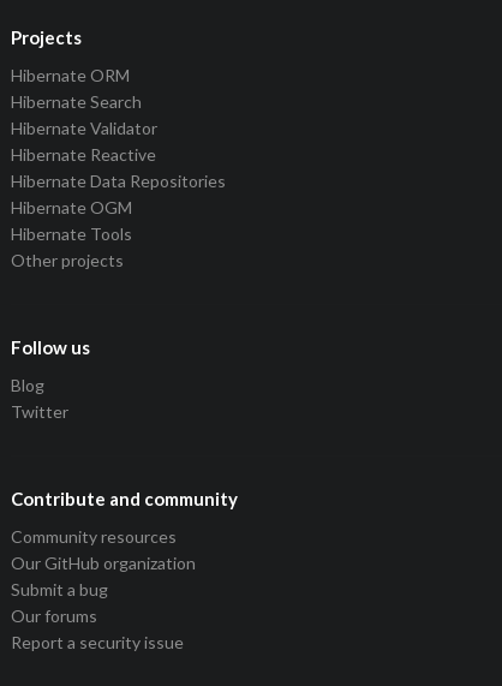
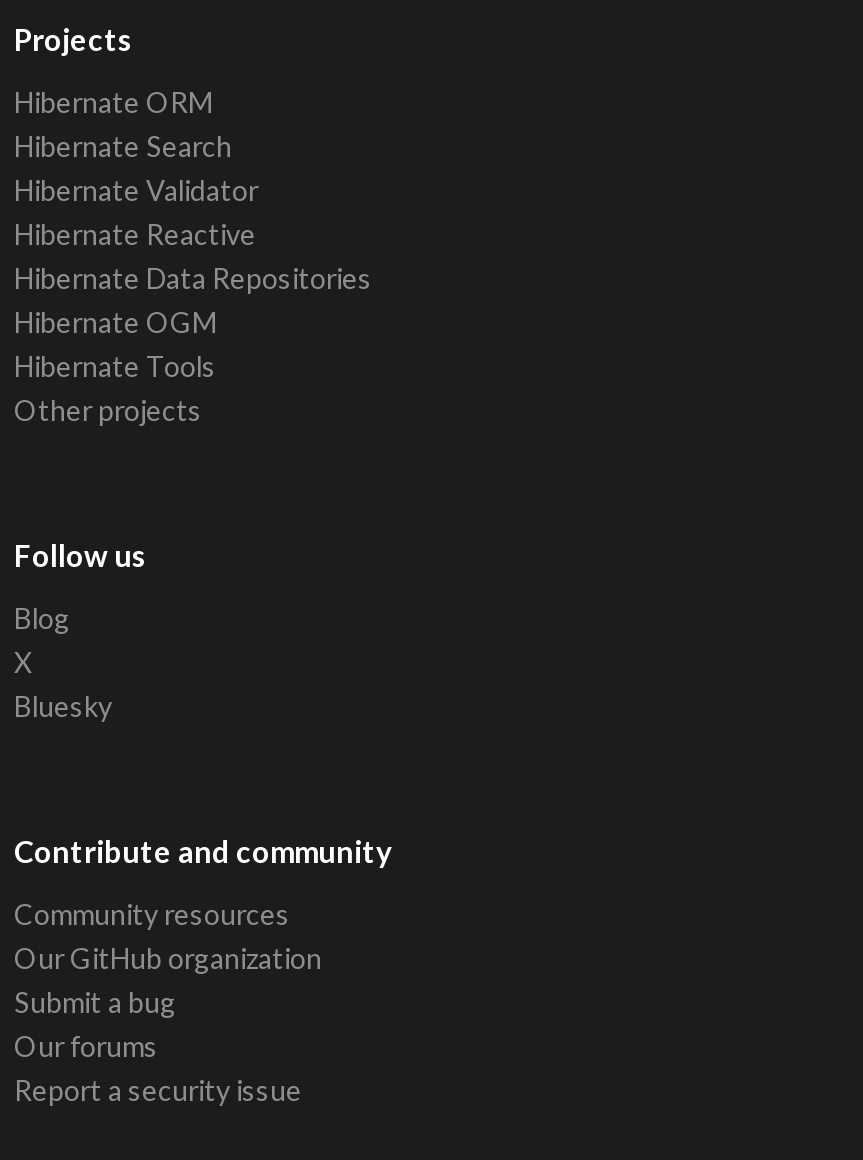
- Twitter
+ X
+ Bluesky
